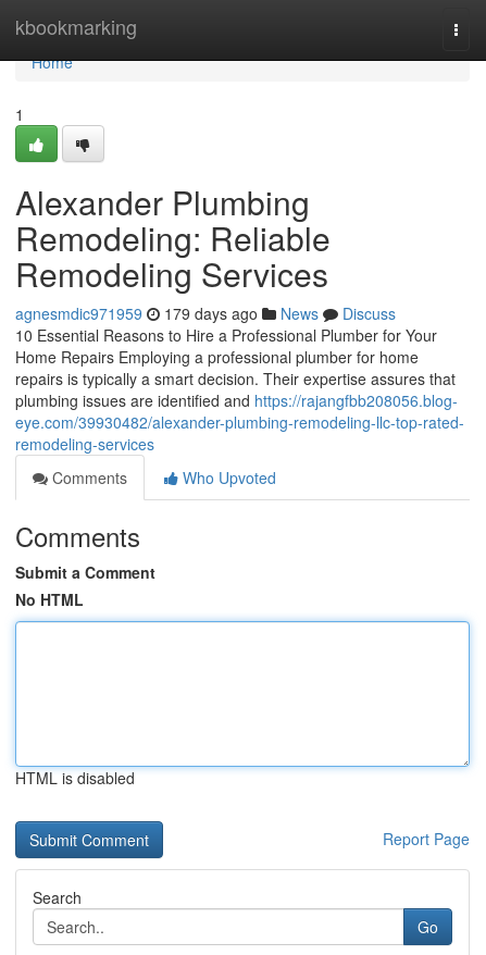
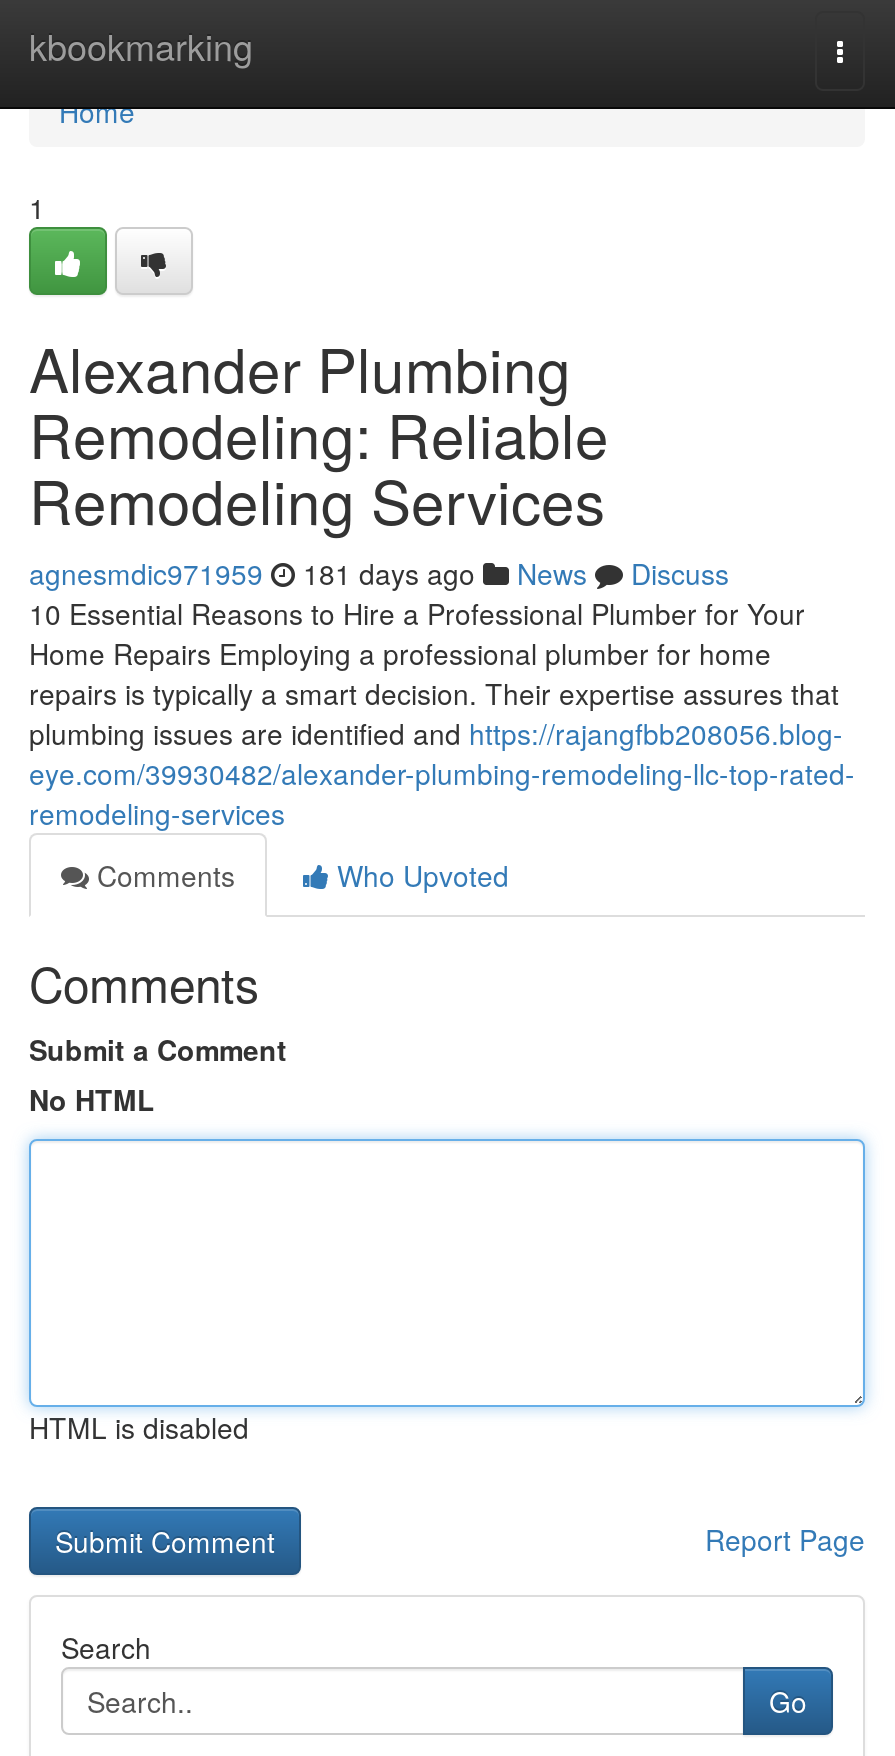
- agnesmdic971959 179 days ago News Discuss
+ agnesmdic971959 181 days ago News Discuss
